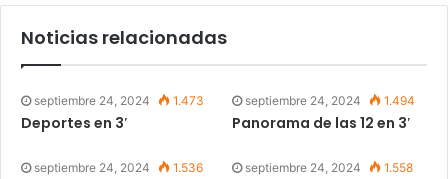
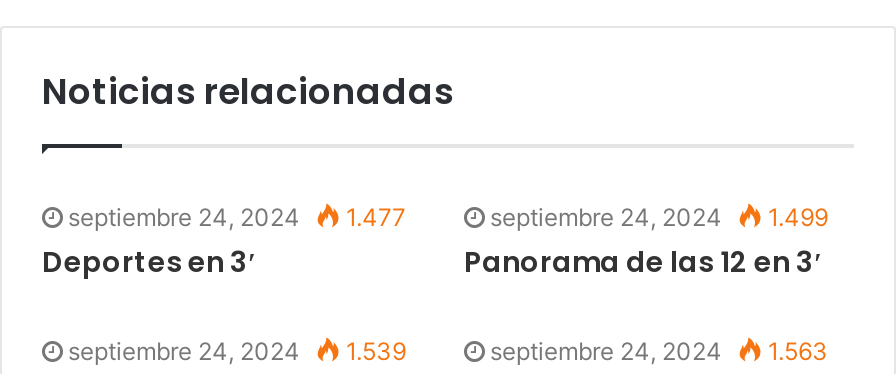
- septiembre 24, 2024 1.473
+ septiembre 24, 2024 1.477

- septiembre 24, 2024 1.494
+ septiembre 24, 2024 1.499

- septiembre 24, 2024 1.536
+ septiembre 24, 2024 1.539

- septiembre 24, 2024 1.558
+ septiembre 24, 2024 1.563
